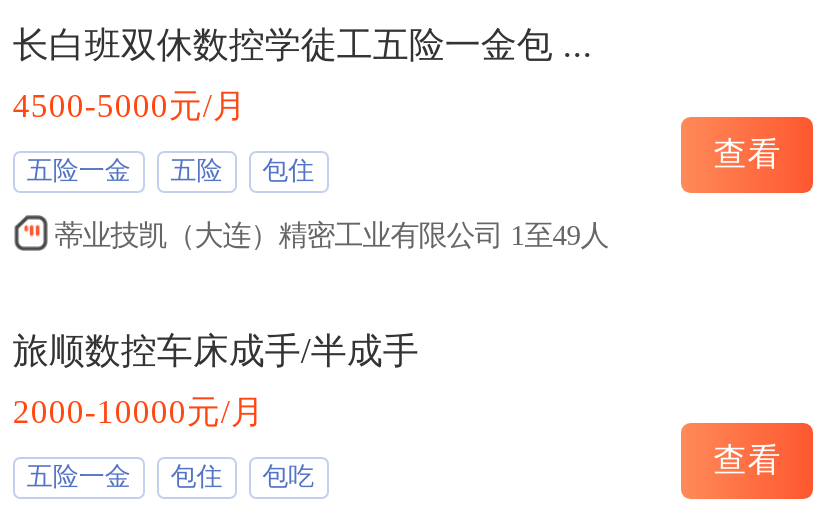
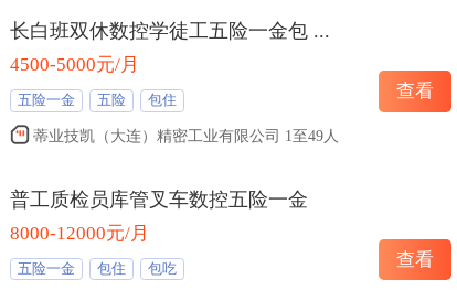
- 旅顺数控车床成手/半成手
+ 普工质检员库管叉车数控五险一金

- 2000-10000元/月
+ 8000-12000元/月
